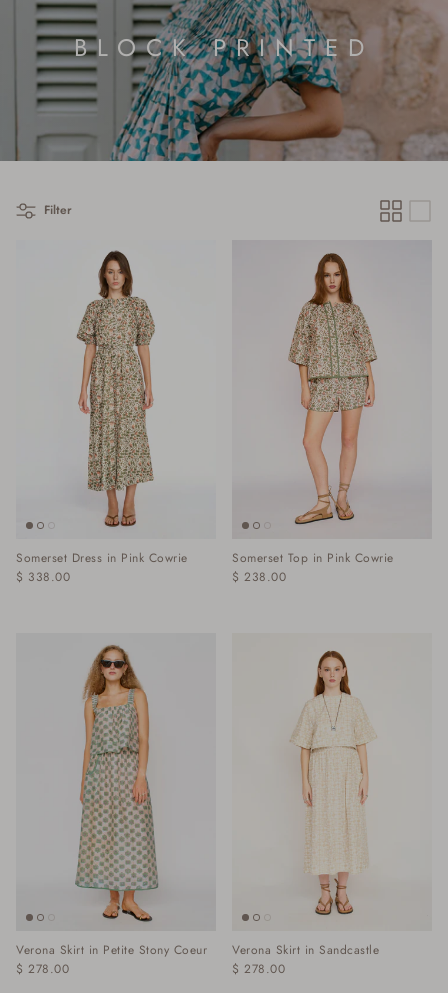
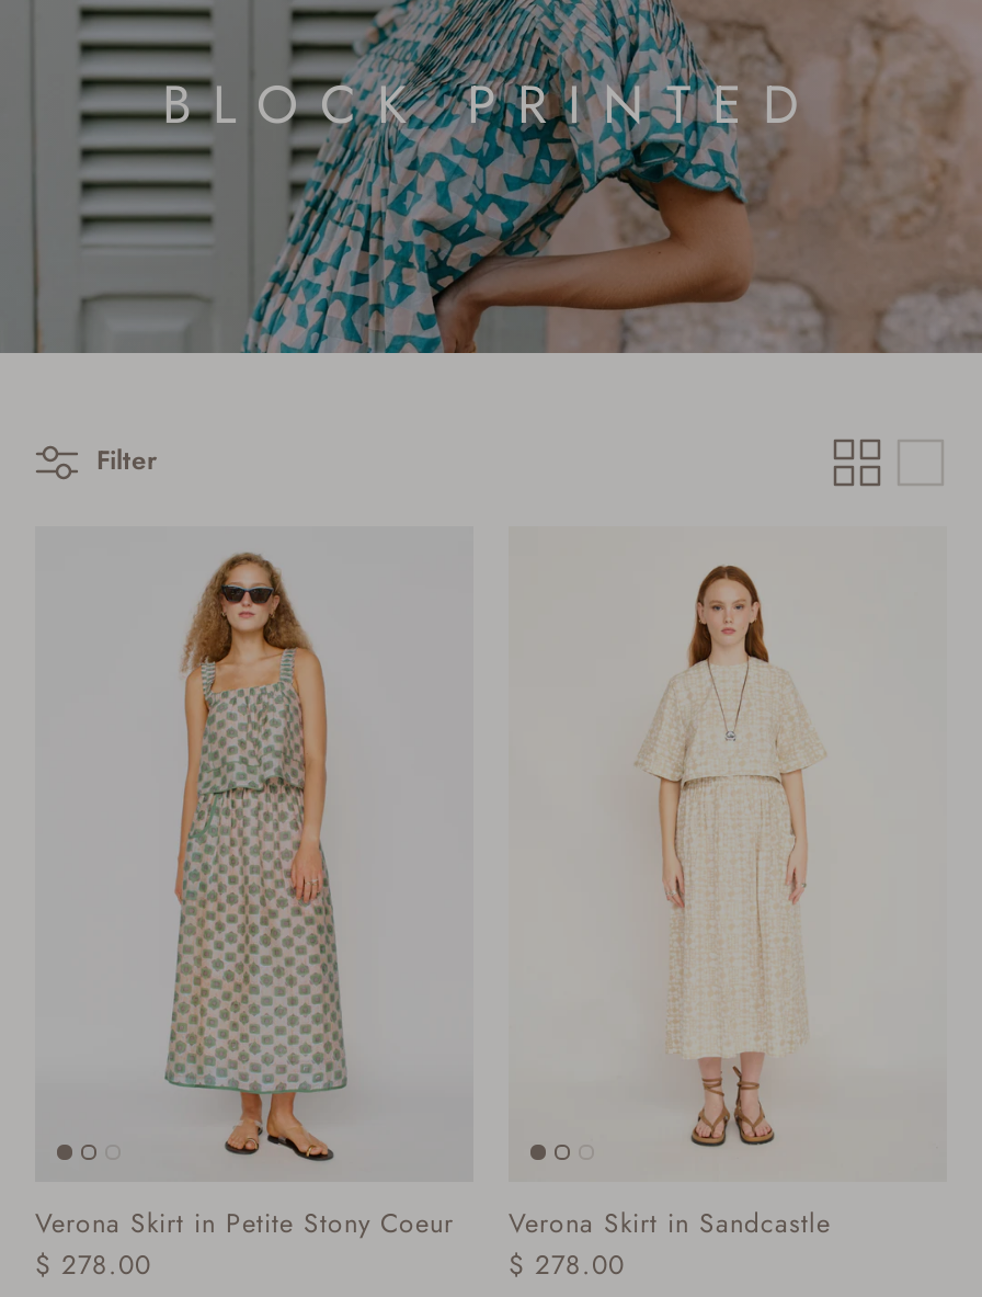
- [image]
- Somerset Dress in Pink Cowrie
- $ 338.00

- [image]
- Somerset Top in Pink Cowrie
- $ 238.00
